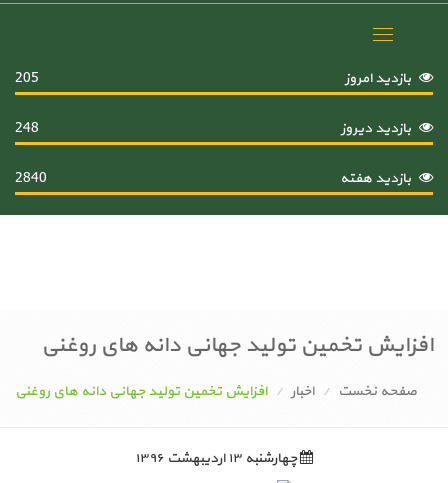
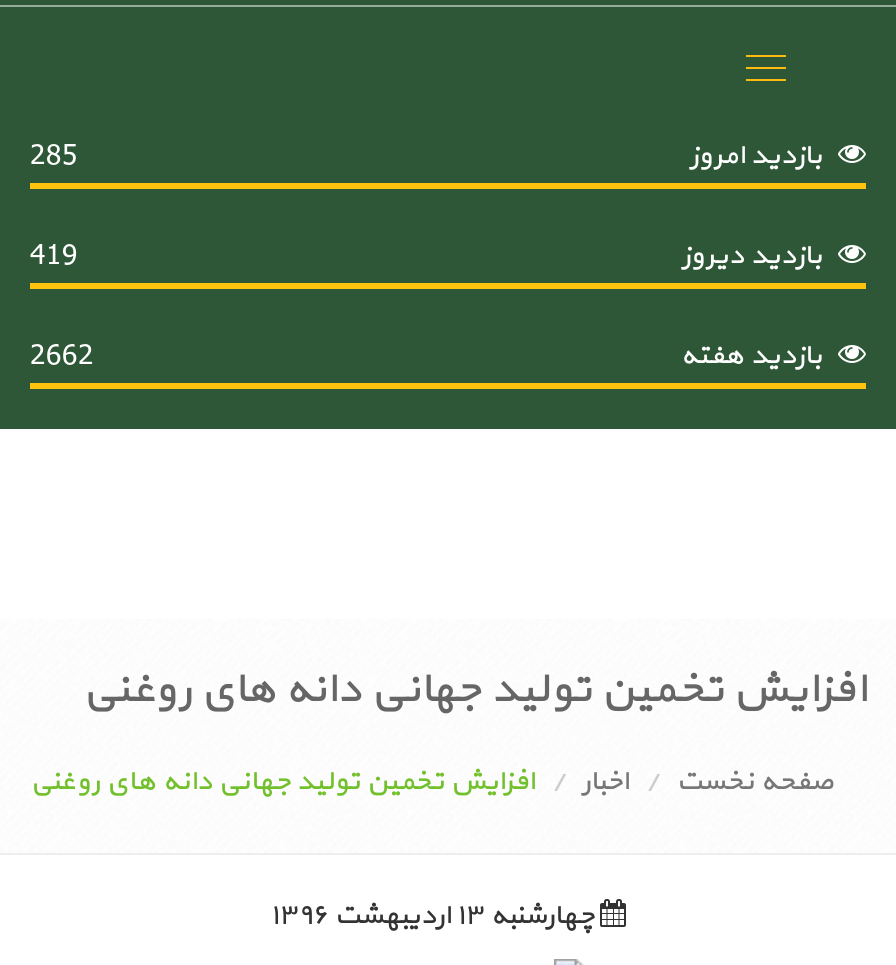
- 205
+ 285

- 248
+ 419

- 2840
+ 2662
